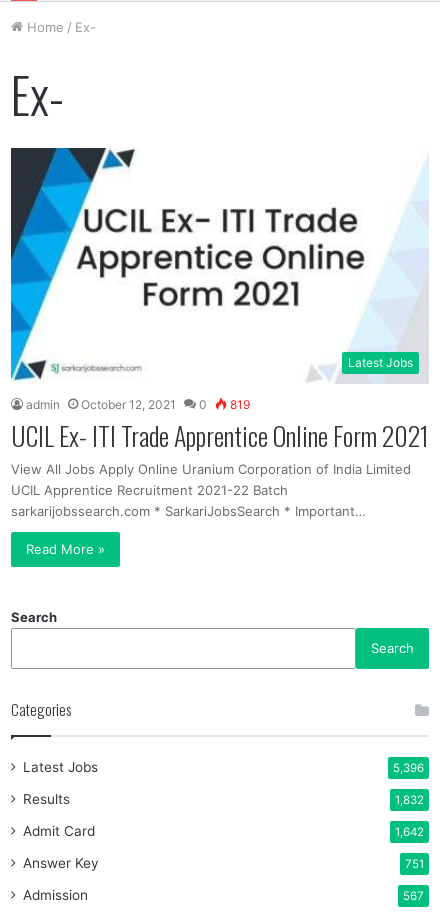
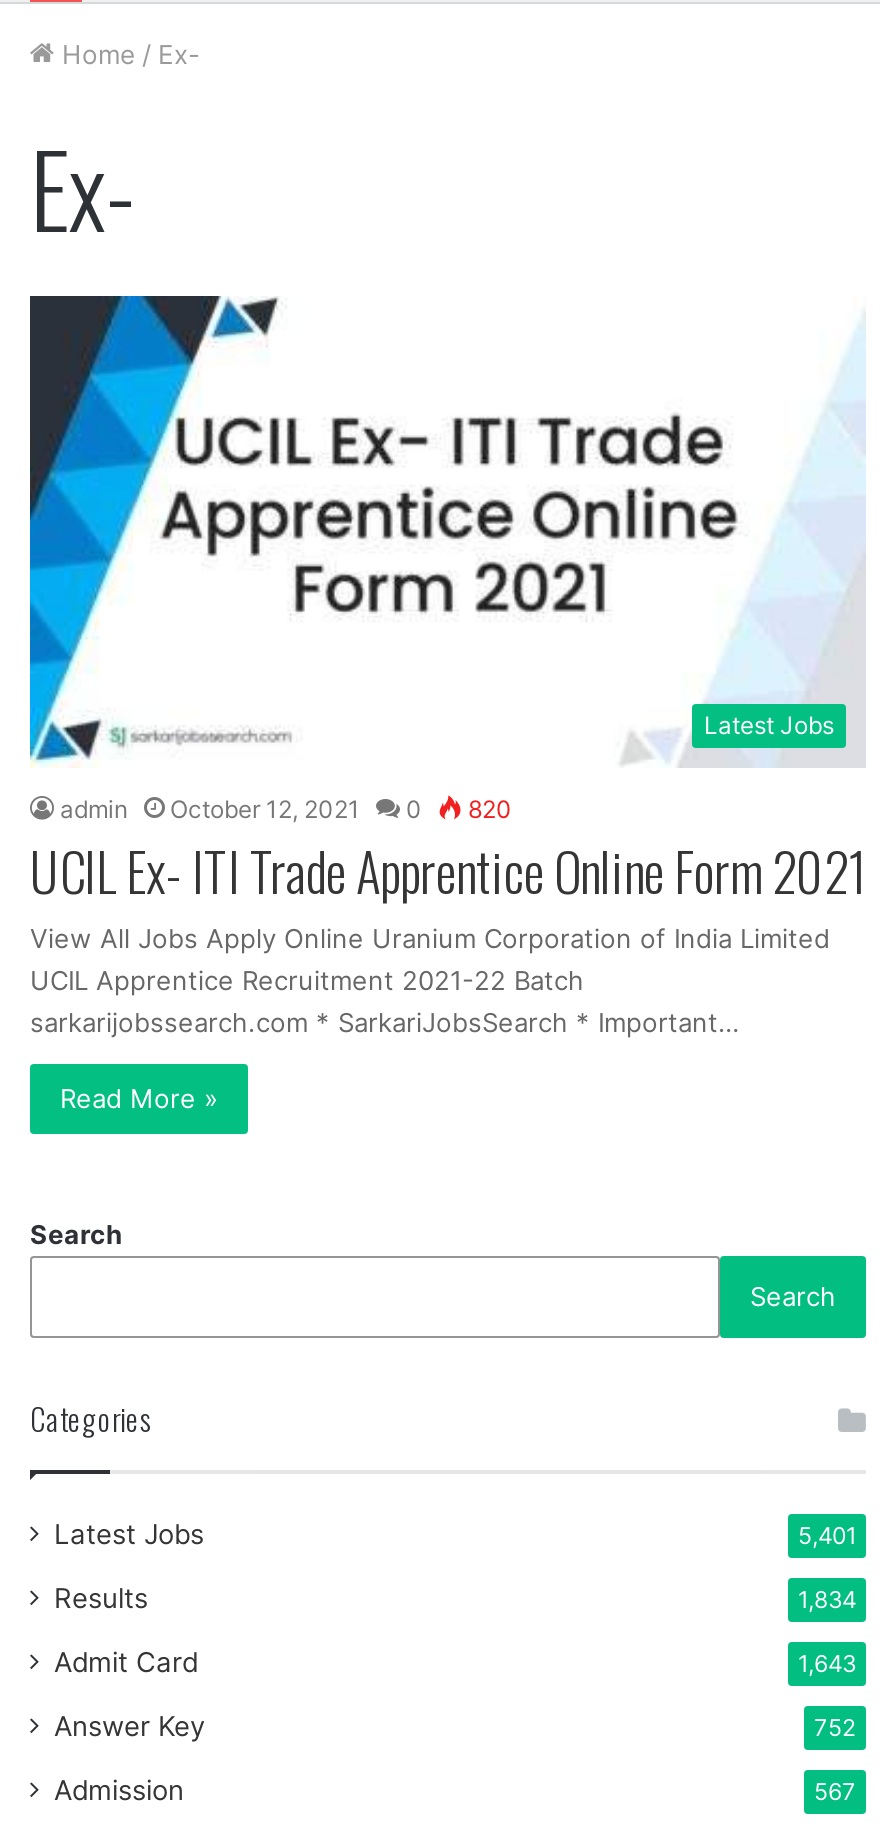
- admin October 12, 2021 0 819
+ admin October 12, 2021 0 820

- 5,396
+ 5,401

- 1,832
+ 1,834

- 1,642
+ 1,643

- 751
+ 752
